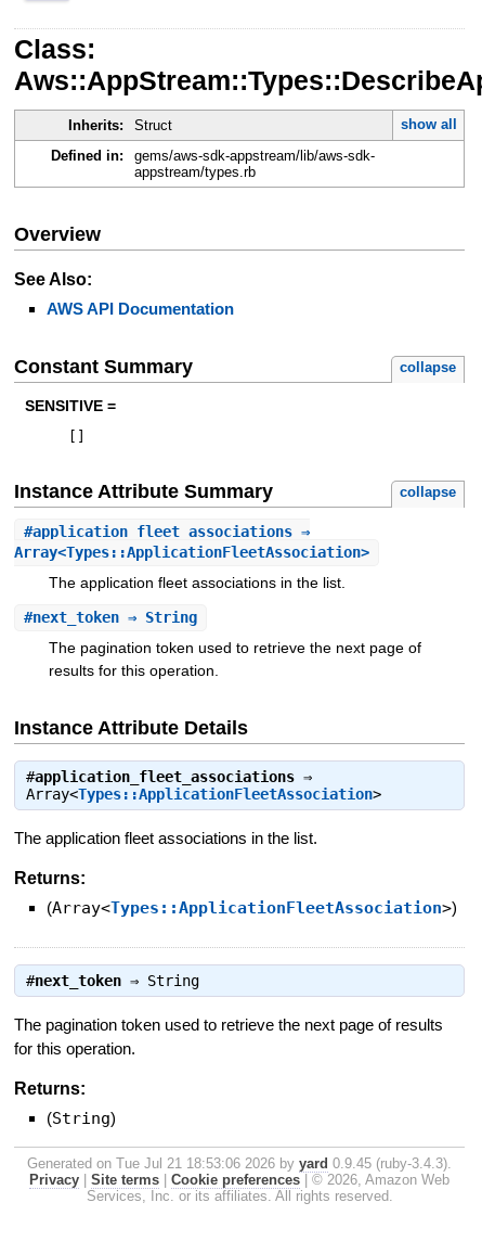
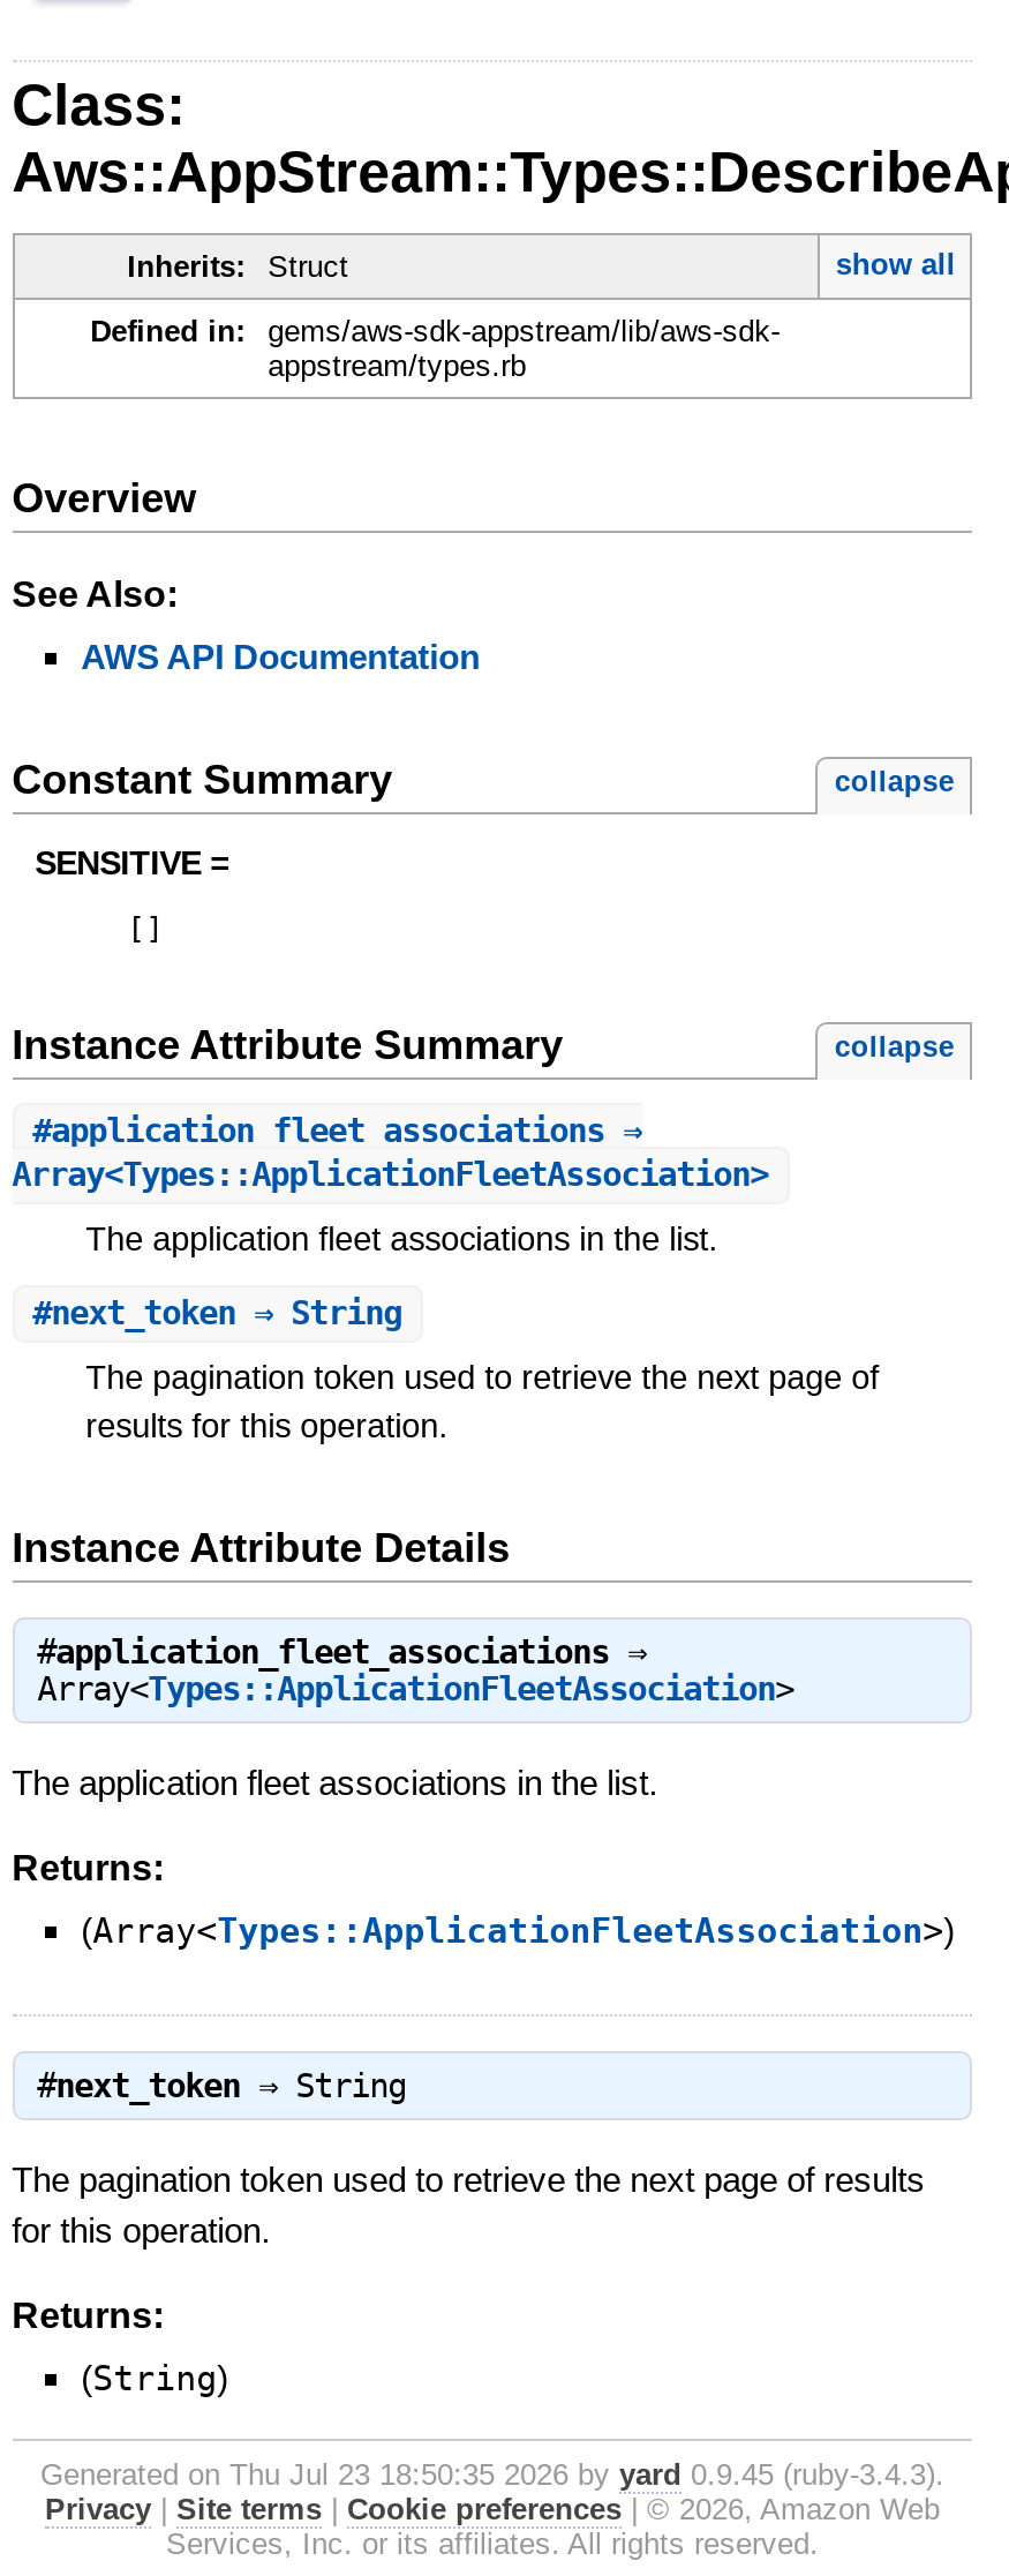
- Generated on Tue Jul 21 18:53:06 2026 by yard 0.9.45 (ruby-3.4.3).
+ Generated on Thu Jul 23 18:50:35 2026 by yard 0.9.45 (ruby-3.4.3).
